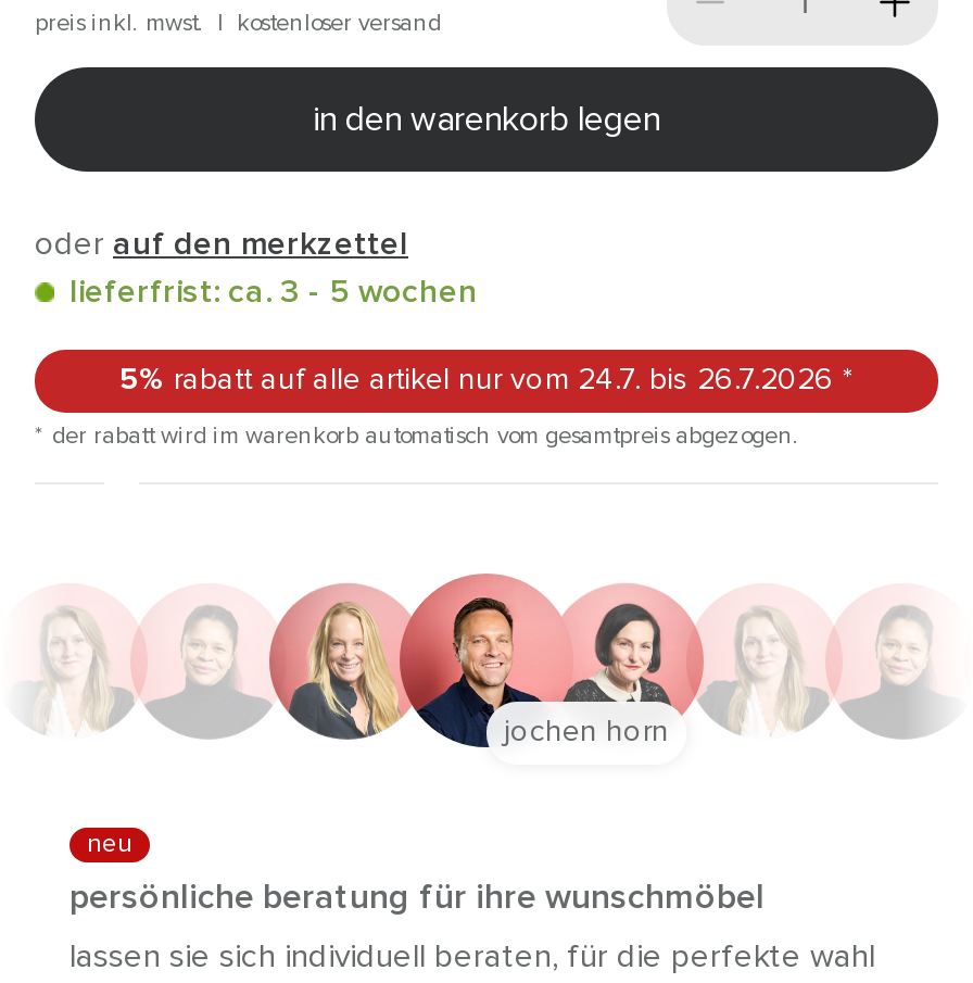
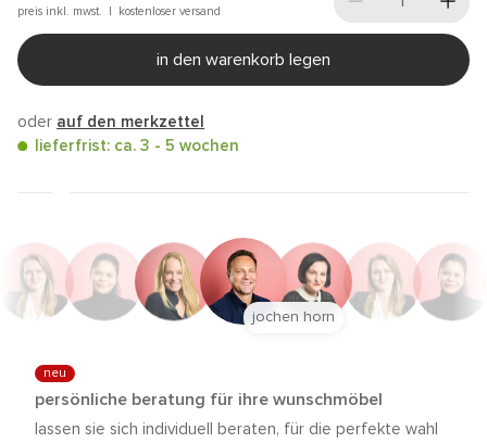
- 5% rabatt auf alle artikel nur vom 24.7. bis 26.7.2026 *
- * der rabatt wird im warenkorb automatisch vom gesamtpreis abgezogen.
